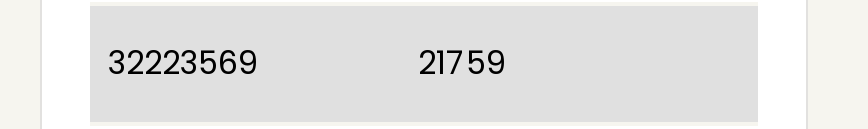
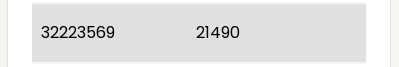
- 21759
+ 21490
